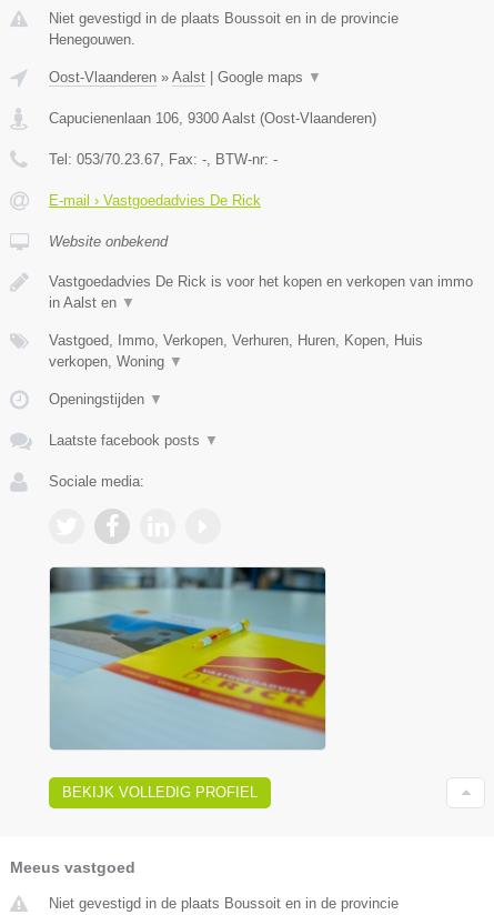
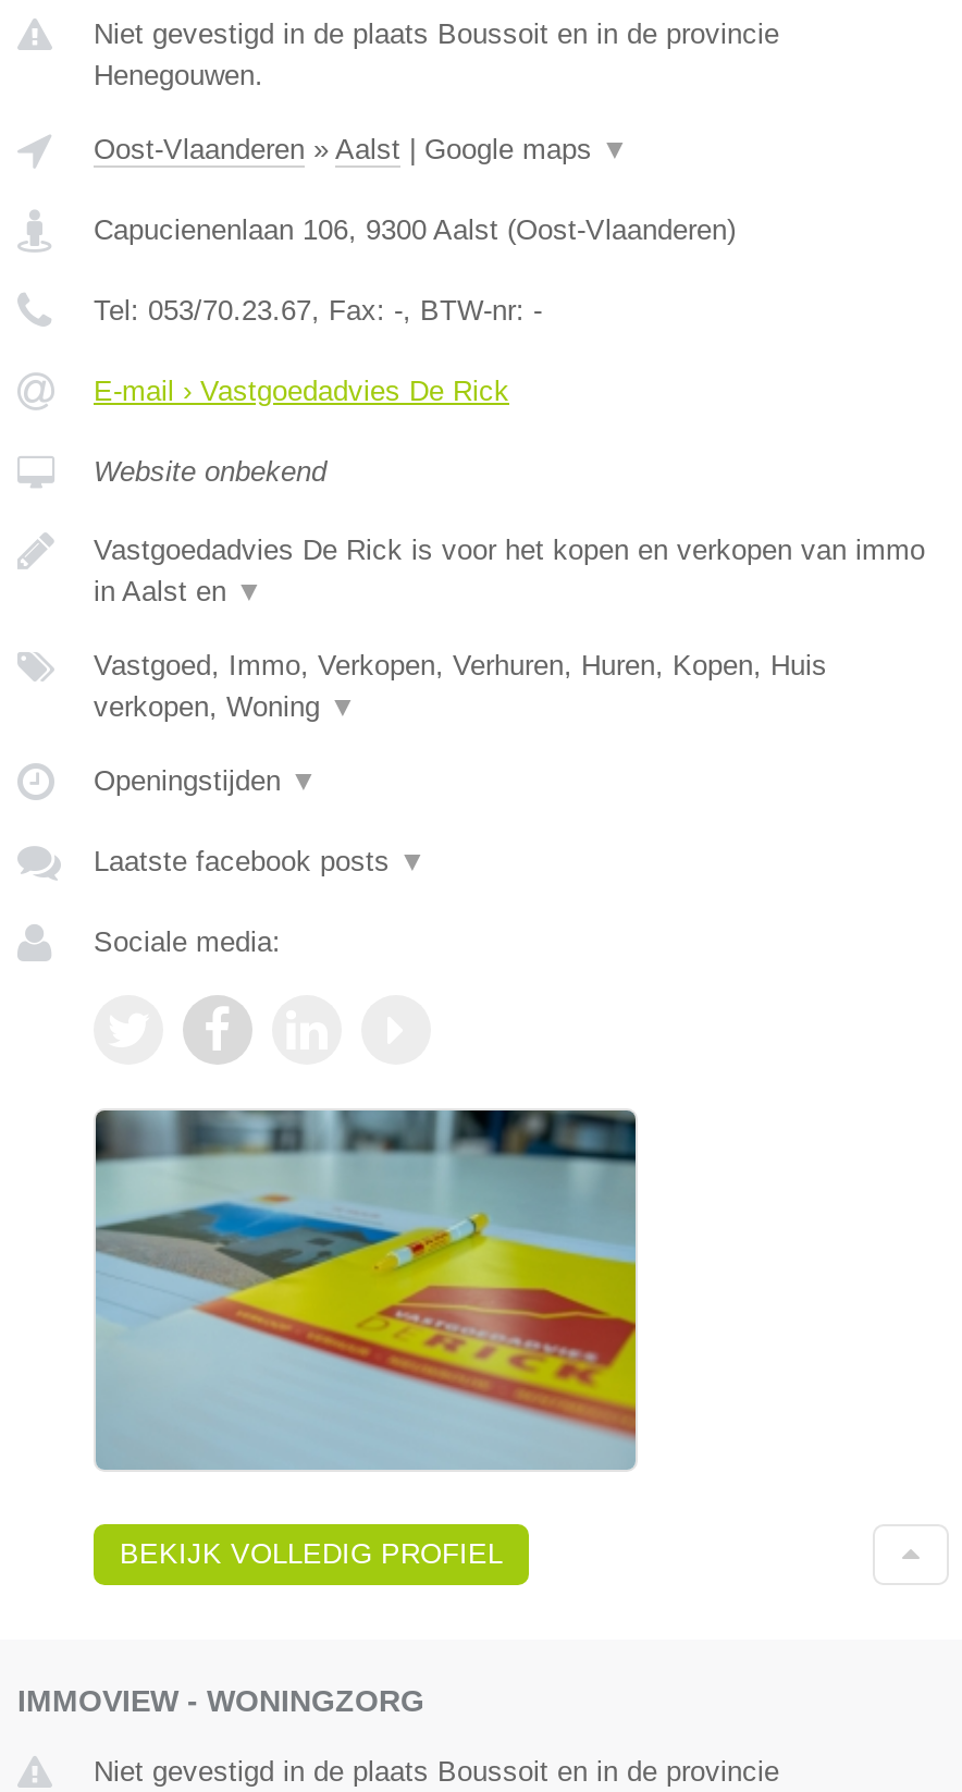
- Meeus vastgoed
+ IMMOVIEW - WONINGZORG
